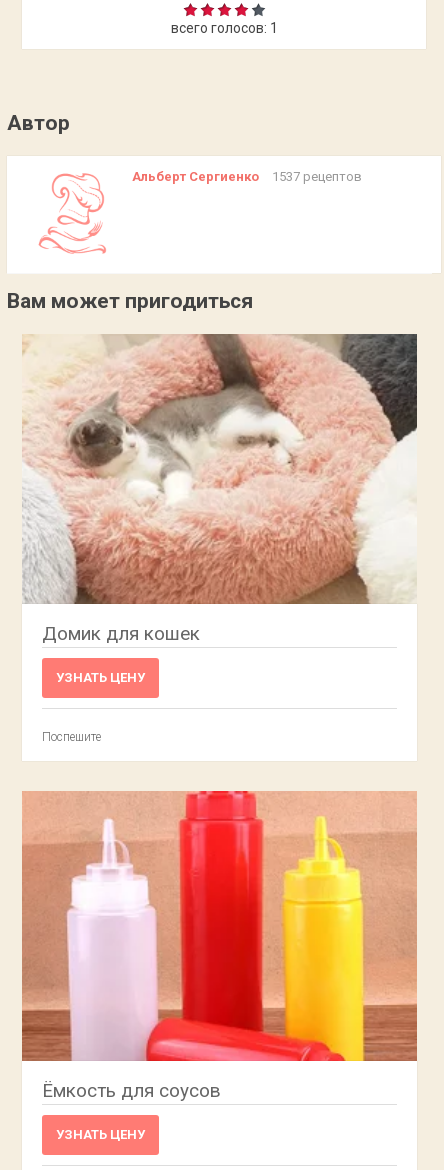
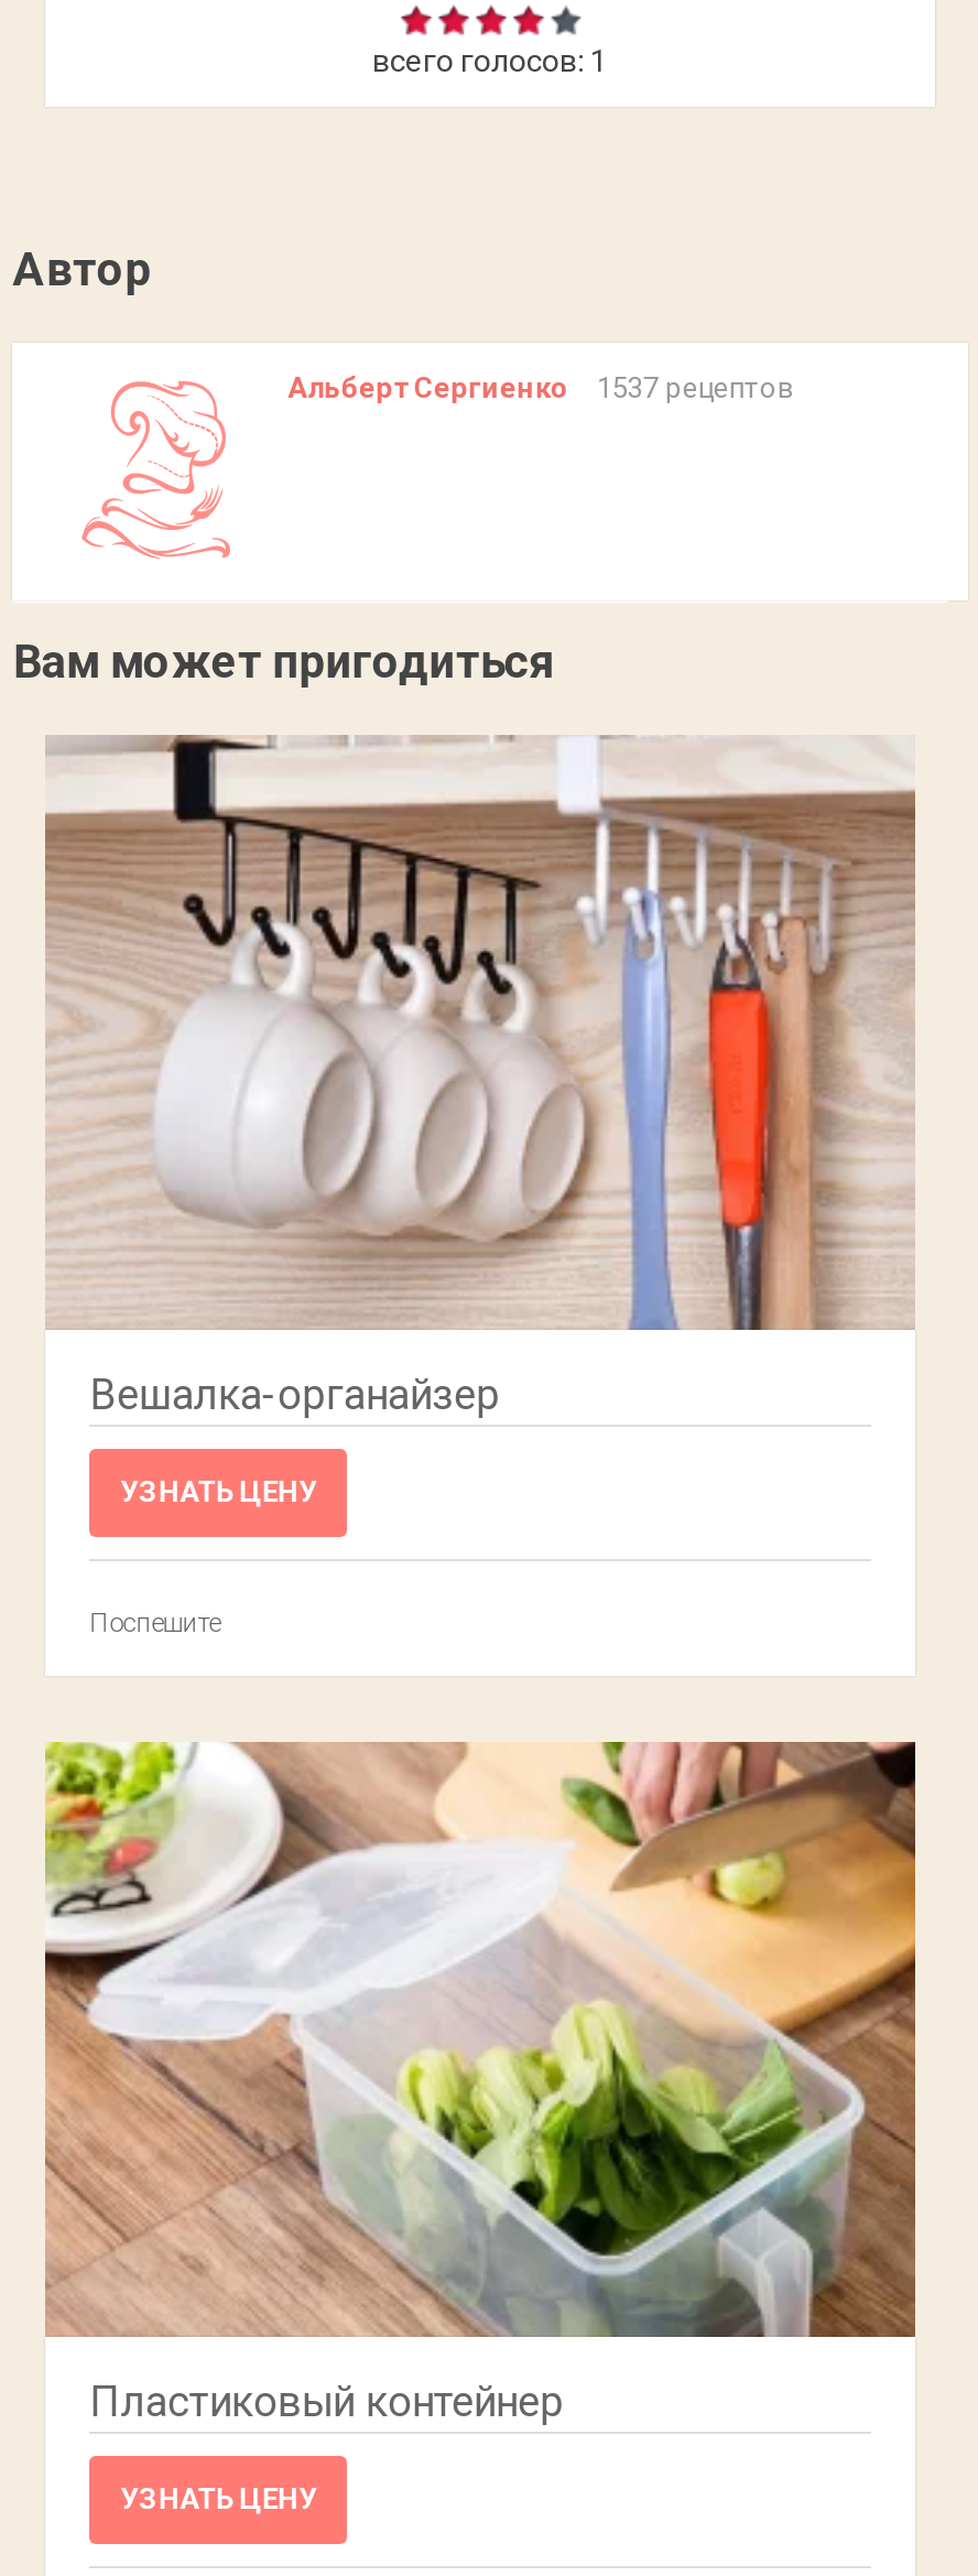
- [image]
- Домик для кошек
+ [image]
+ Вешалка-органайзер

- [image]
- Ёмкость для соусов
+ [image]
+ Пластиковый контейнер
